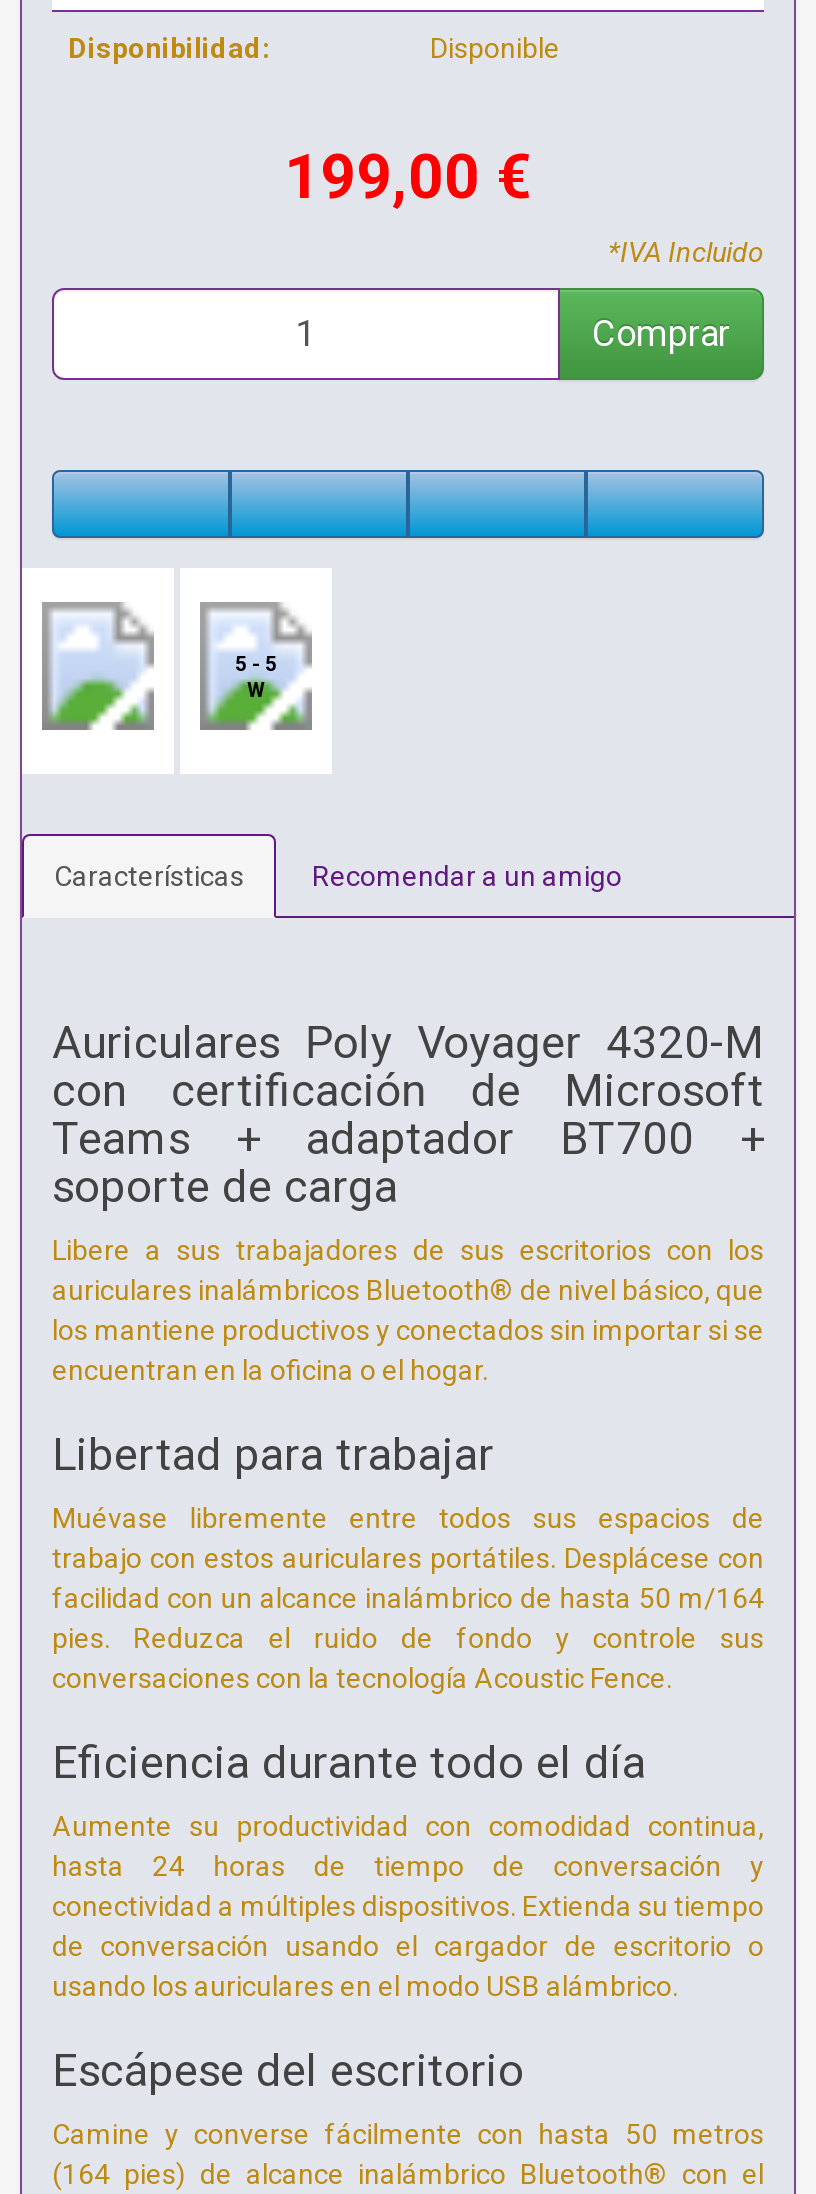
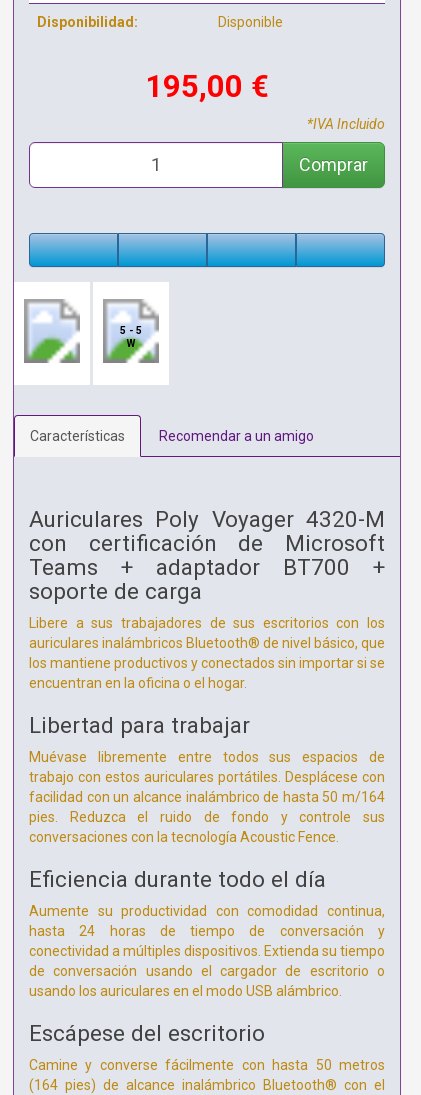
- 199,00 €
+ 195,00 €
